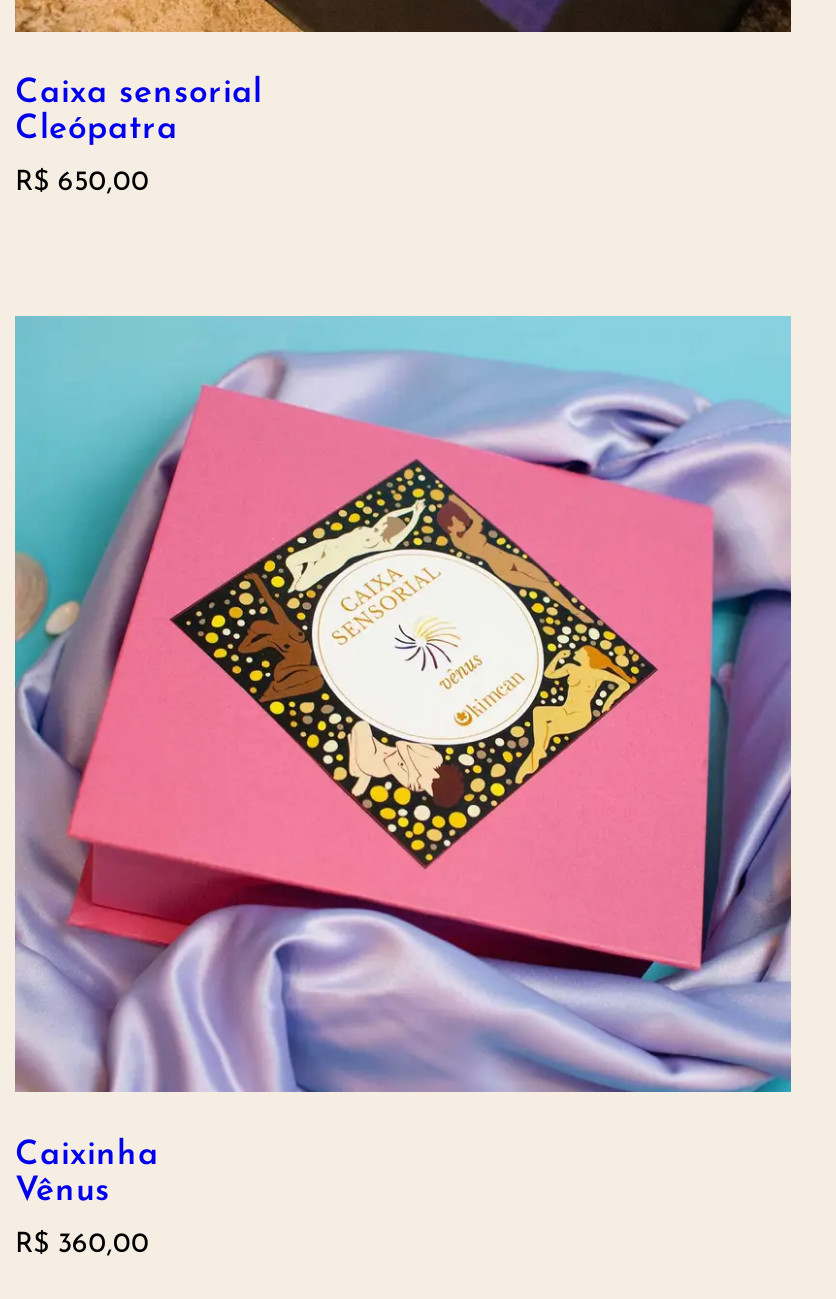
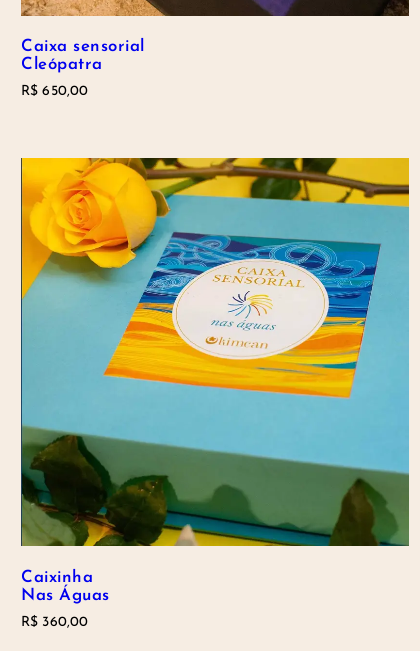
- [image]
- Vênus
+ [image]
+ Nas Águas
